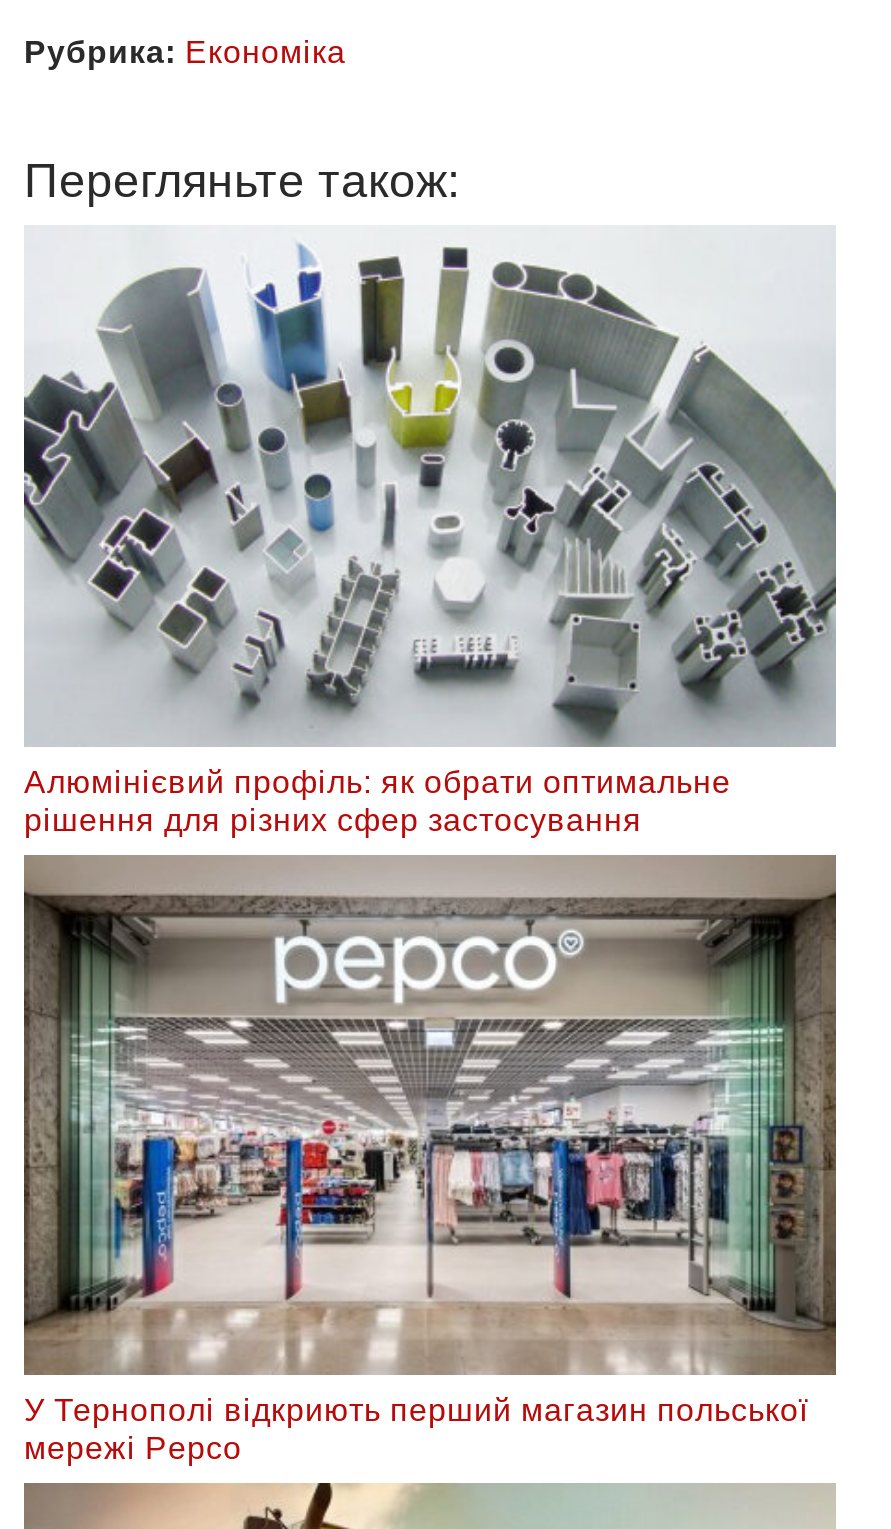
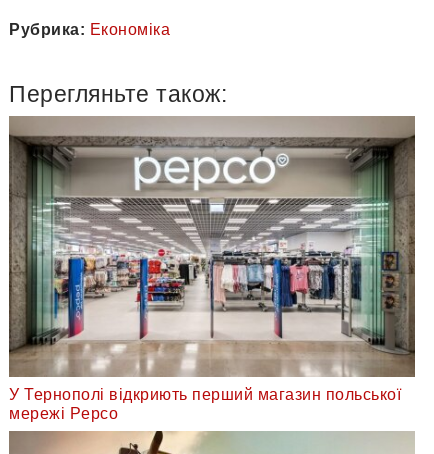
- [image]
- Алюмінієвий профіль: як обрати оптимальне
- рішення для різних сфер застосування
